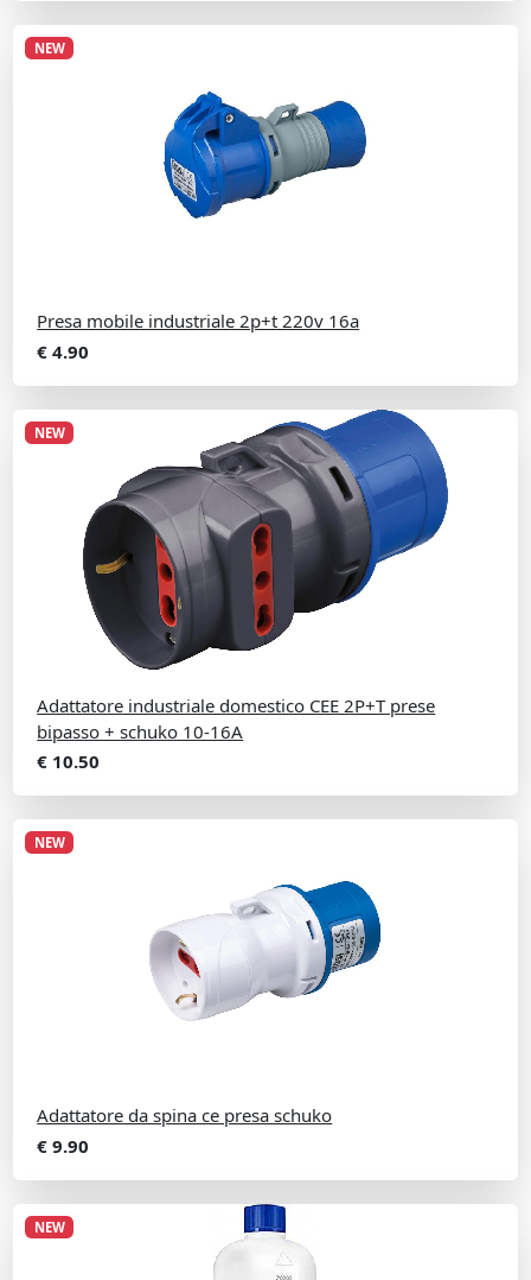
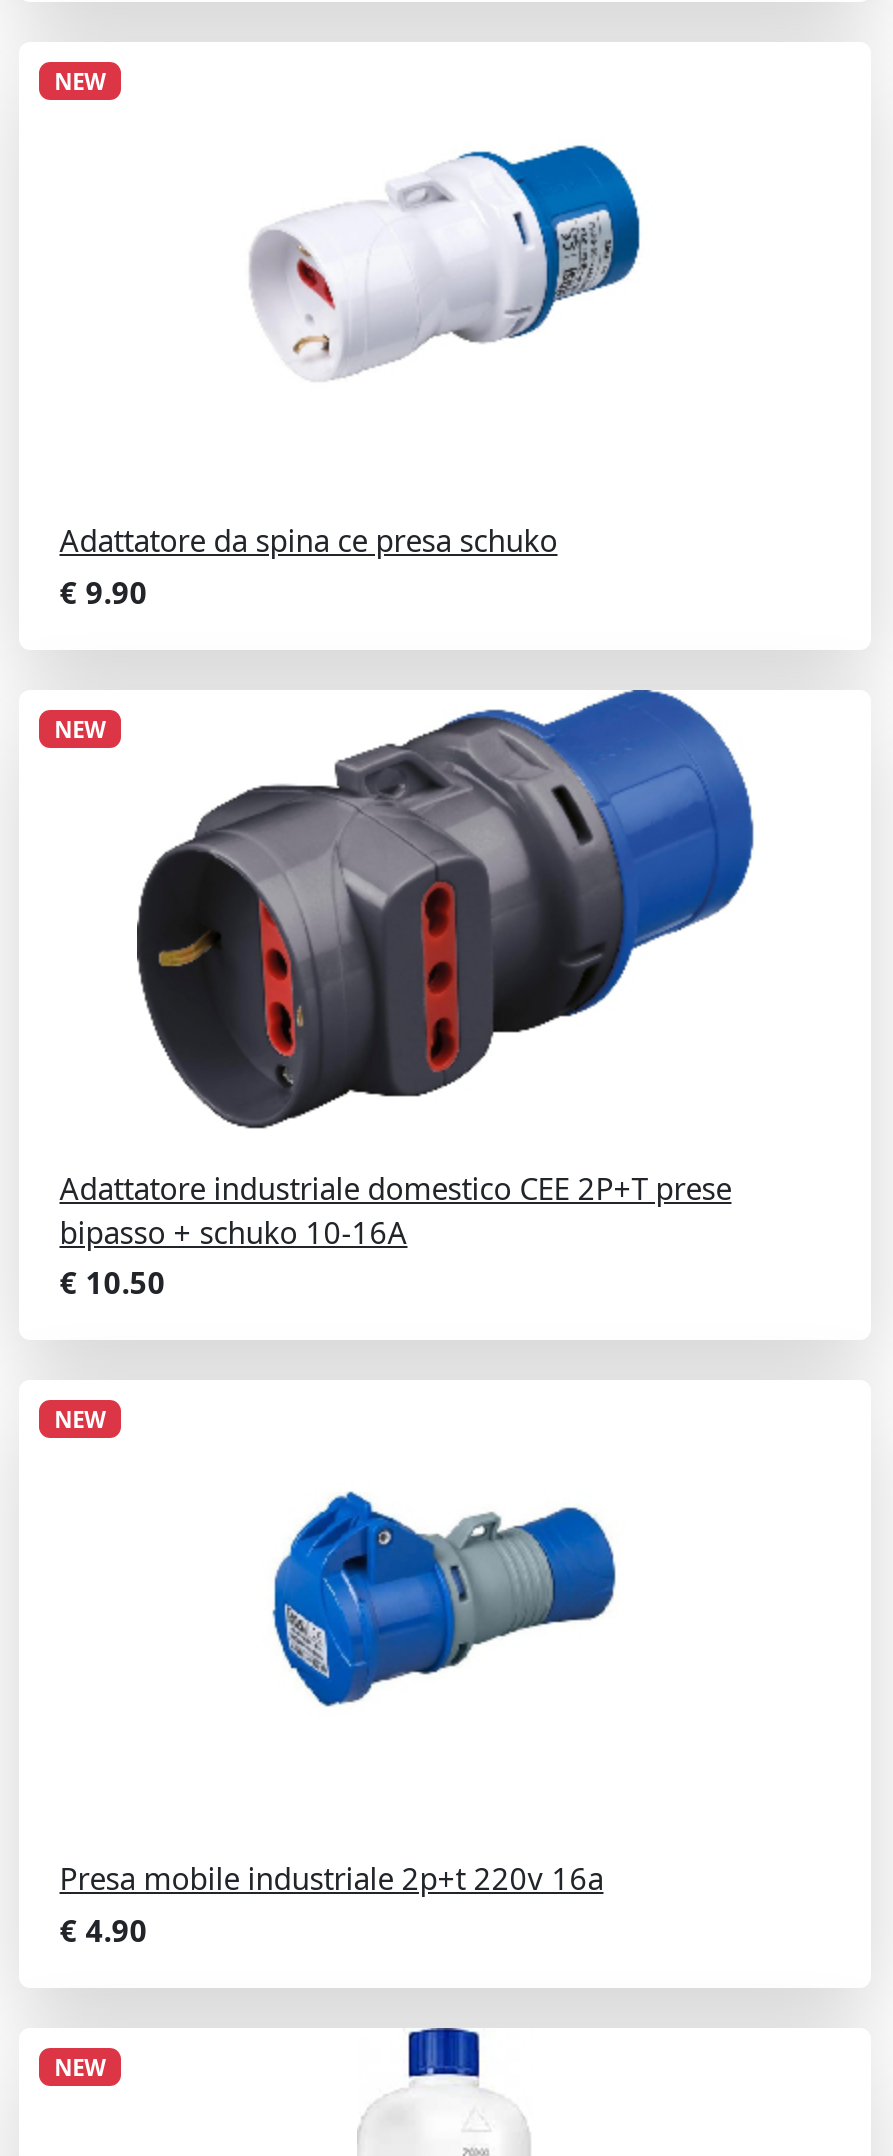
moved down: [image]

moved down: Presa mobile industriale 2p+t 220v 16a | € 4.90

moved up: [image]

moved up: Adattatore da spina ce presa schuko | € 9.90
